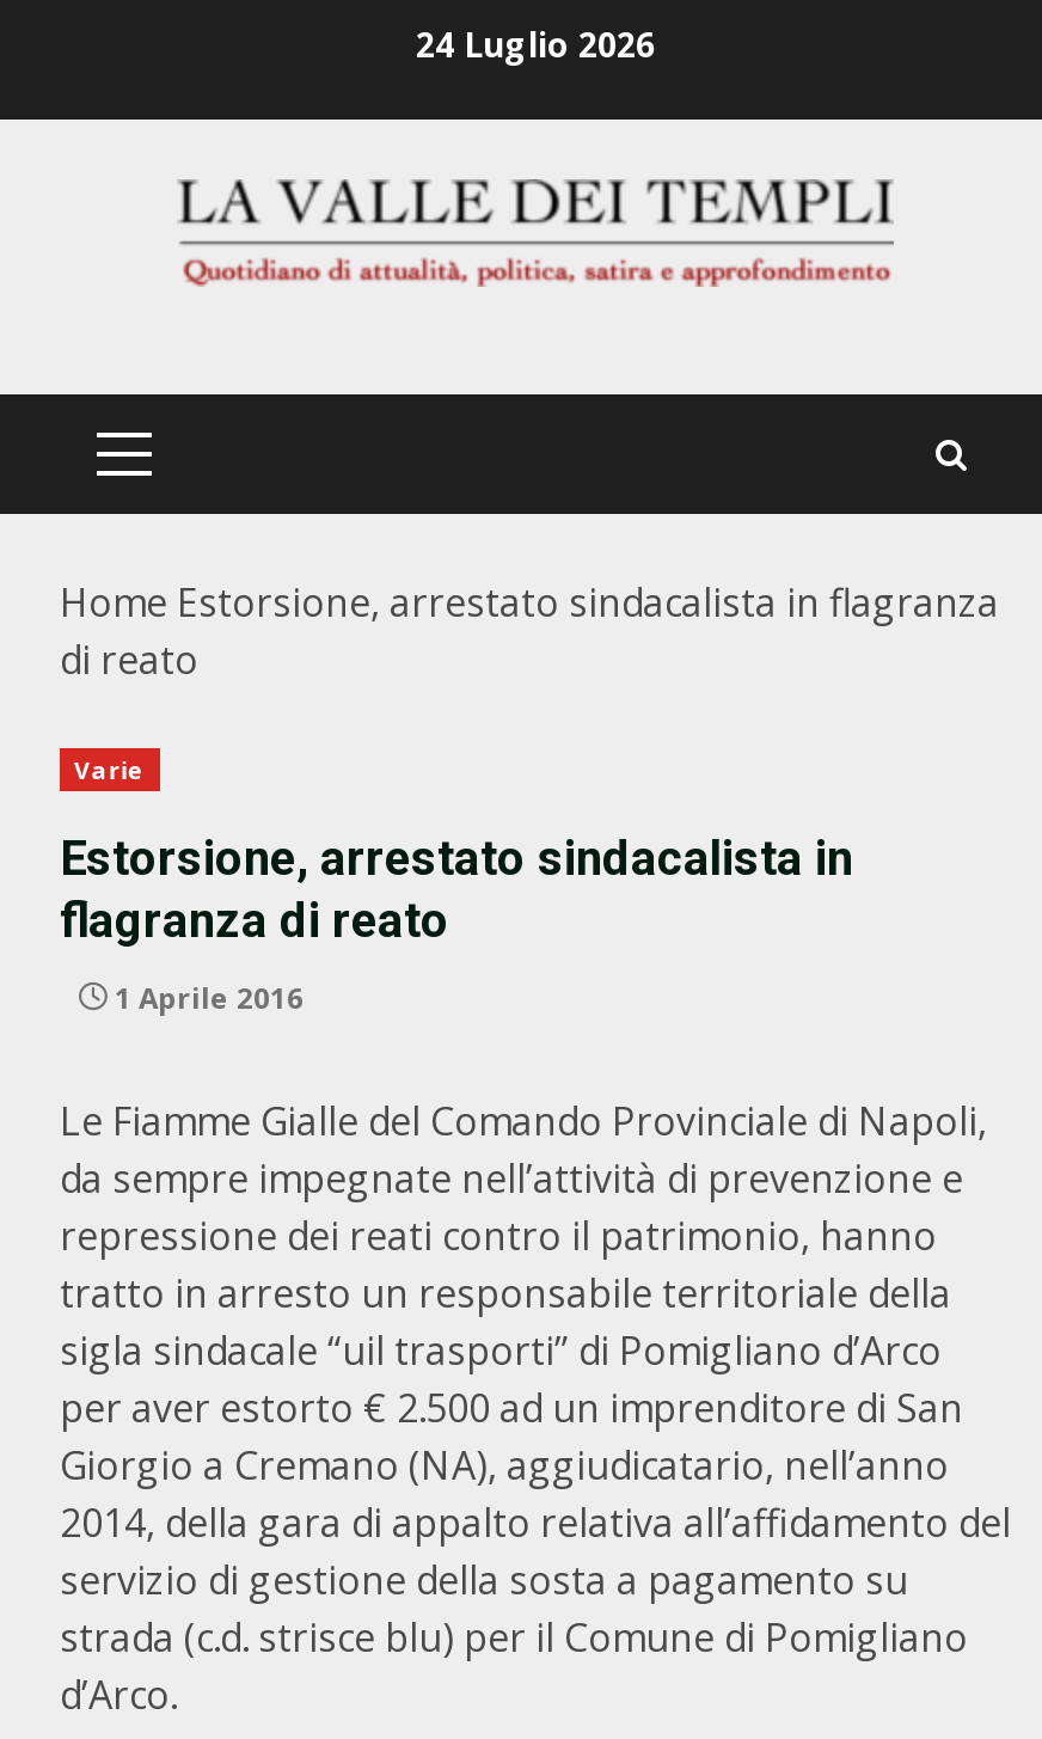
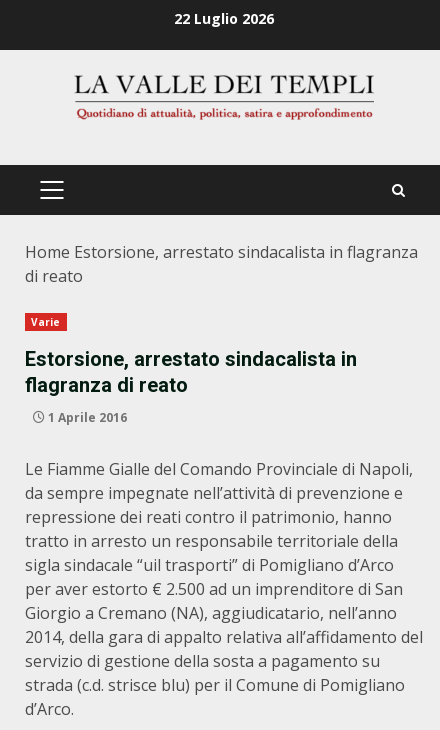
- 24 Luglio 2026
+ 22 Luglio 2026
